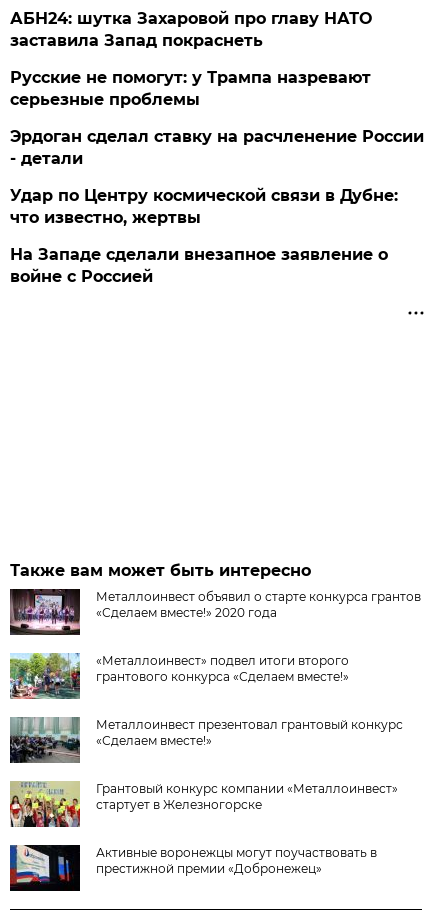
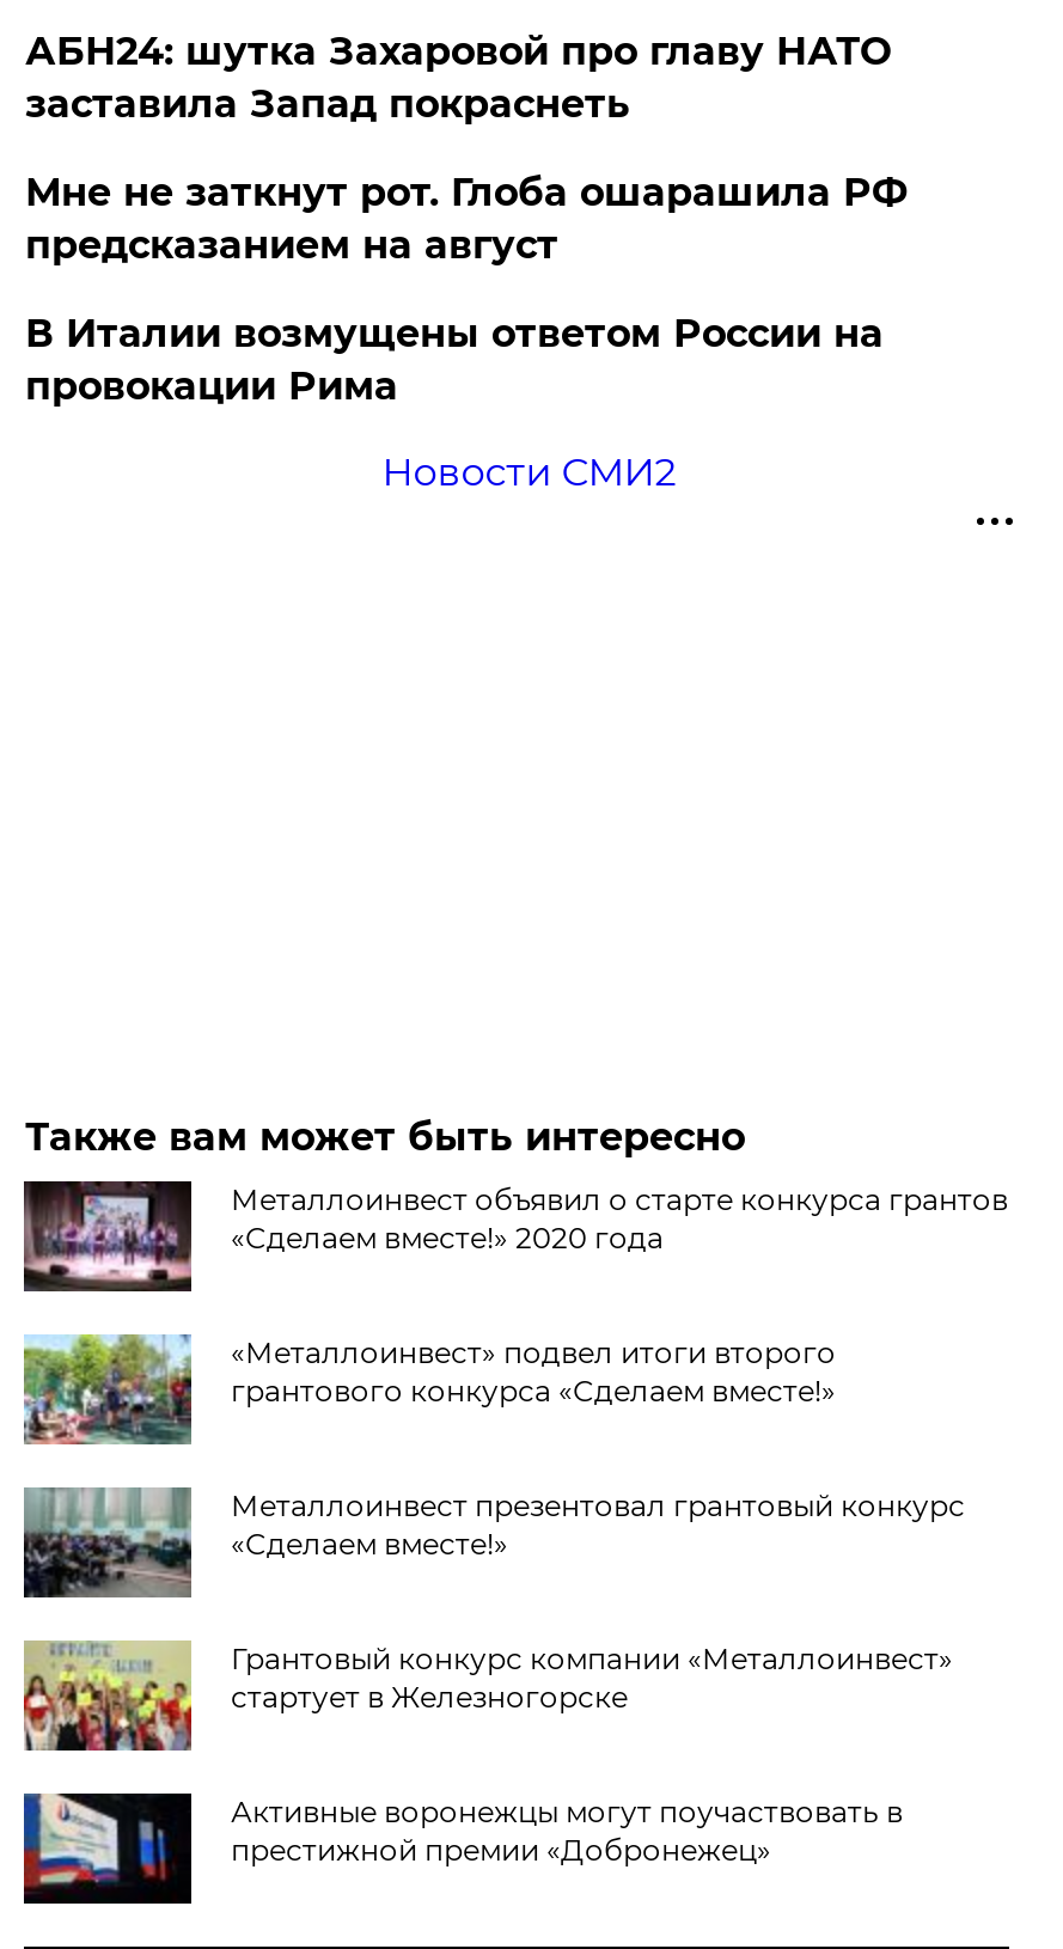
- Русские не помогут: у Трампа назревают
- серьезные проблемы
- Эрдоган сделал ставку на расчленение России
- - детали
- Удар по Центру космической связи в Дубне:
- что известно, жертвы
- На Западе сделали внезапное заявление о
- войне с Россией
+ Мне не заткнут рот. Глоба ошарашила РФ
+ предсказанием на август
+ В Италии возмущены ответом России на
+ провокации Рима
+ Новости СМИ2
